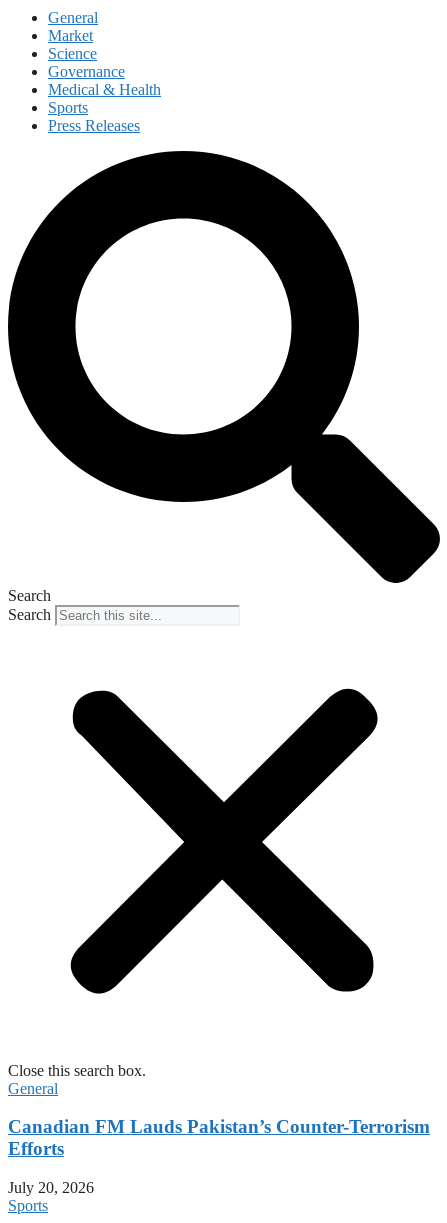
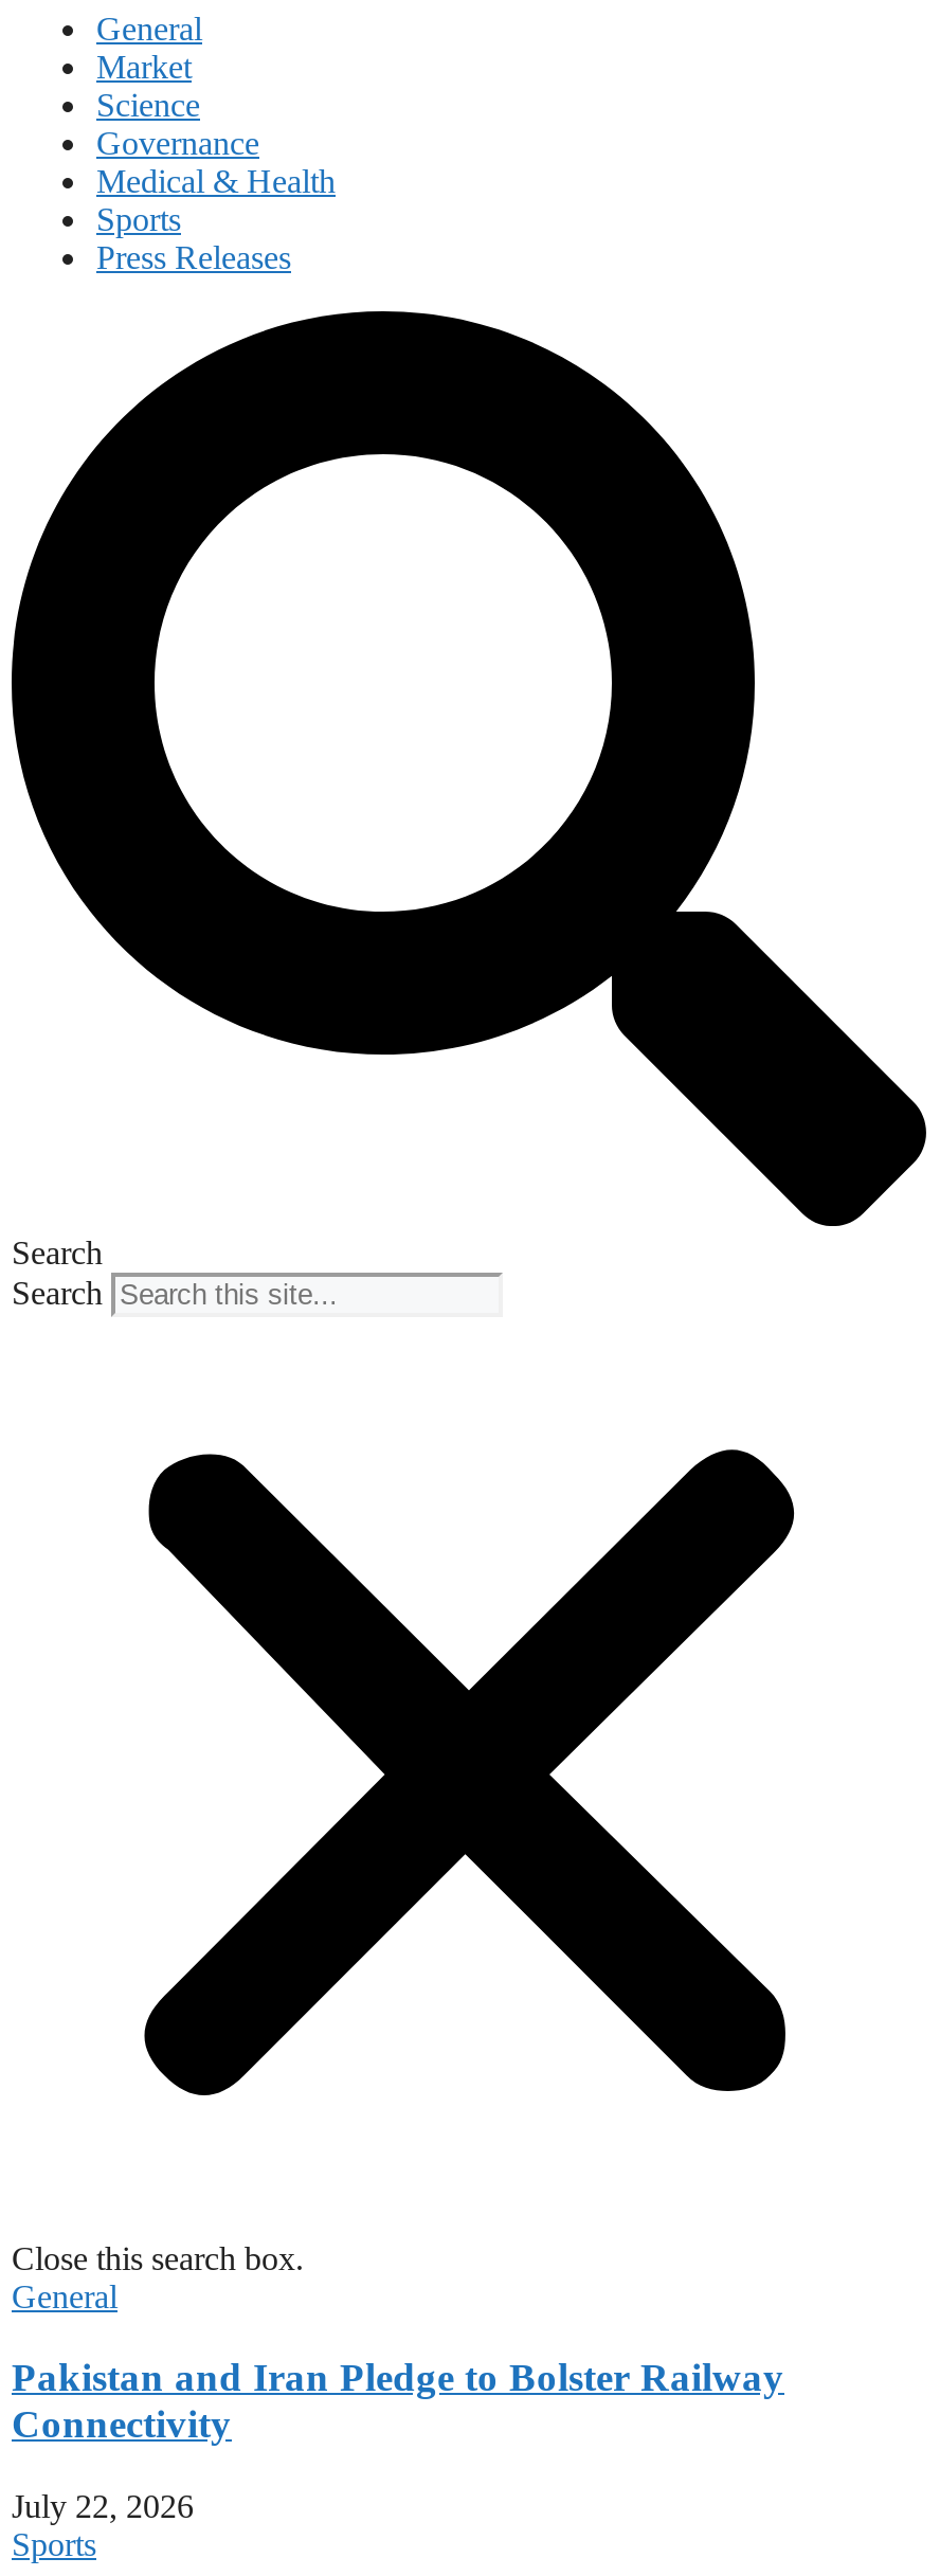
- Canadian FM Lauds Pakistan’s Counter-Terrorism
- Efforts
+ Pakistan and Iran Pledge to Bolster Railway
+ Connectivity

- July 20, 2026
+ July 22, 2026
